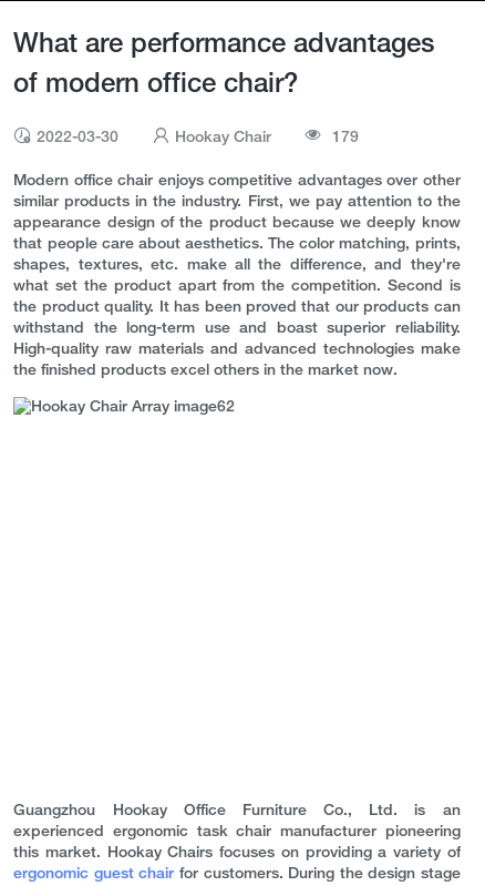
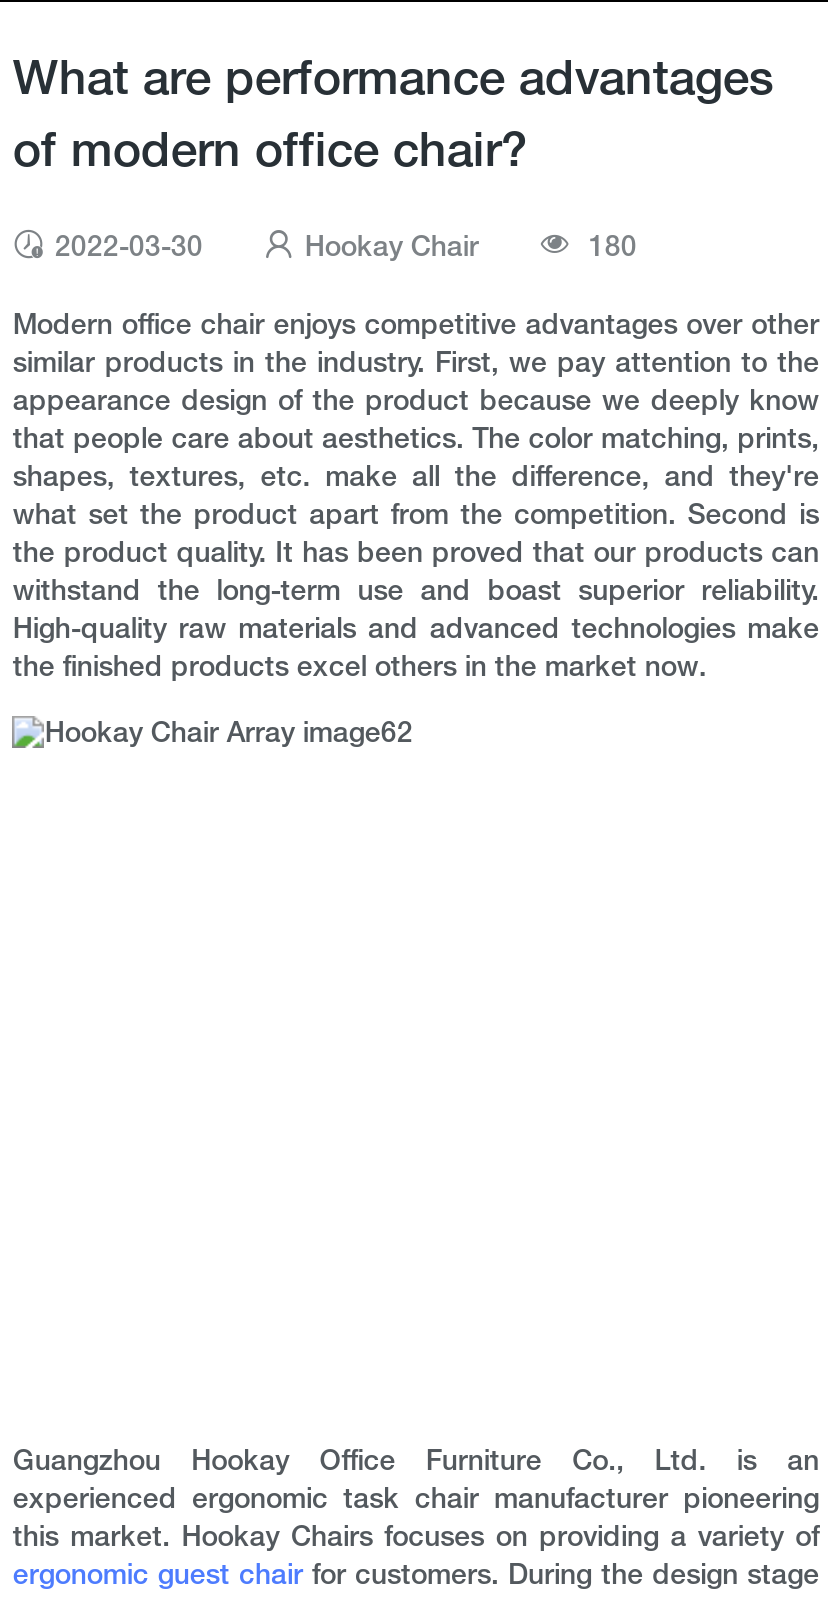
- 179
+ 180
